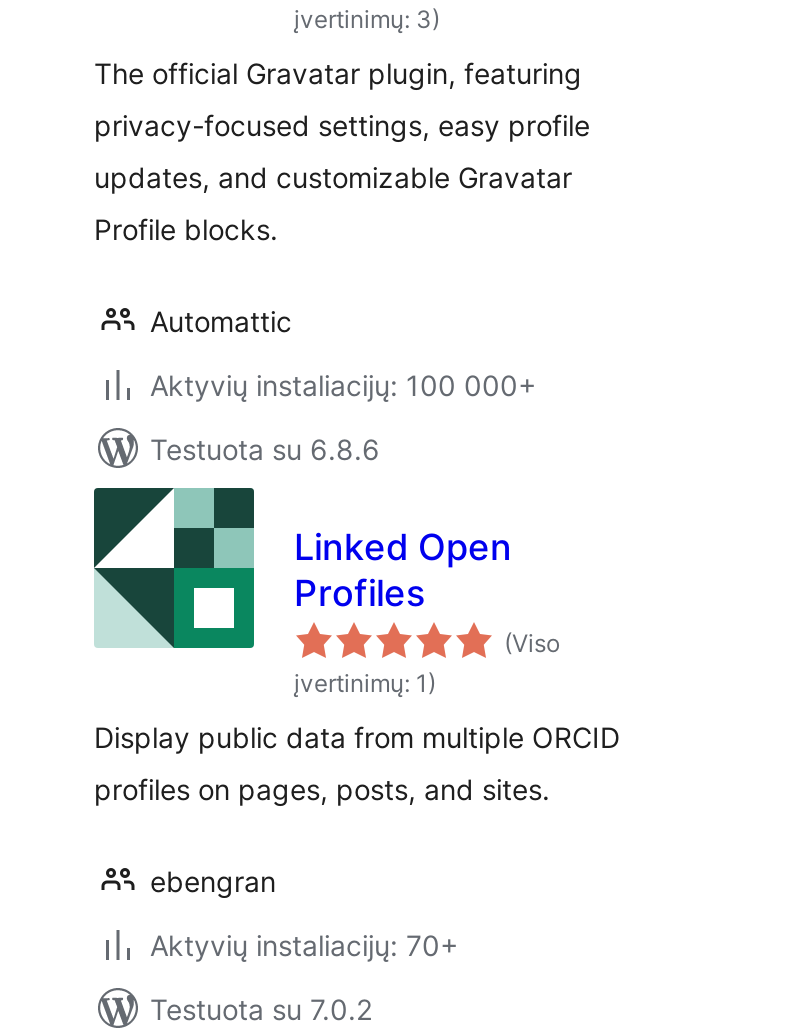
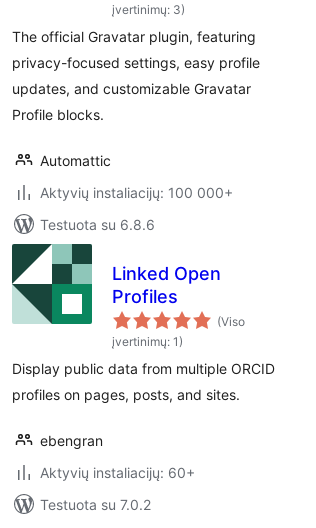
- Aktyvių instaliacijų: 70+
+ Aktyvių instaliacijų: 60+
